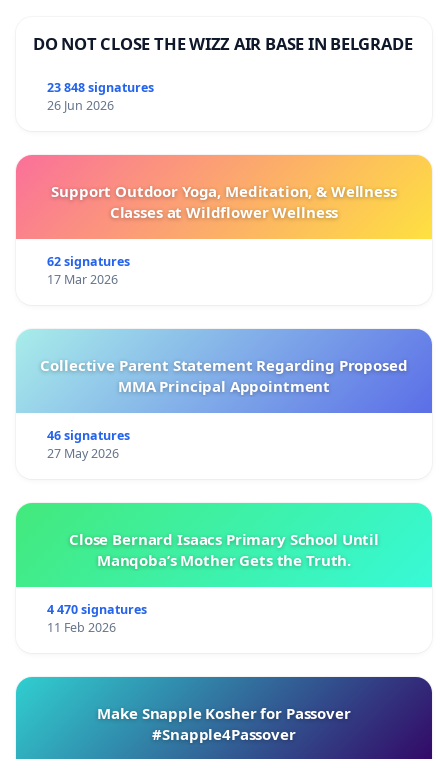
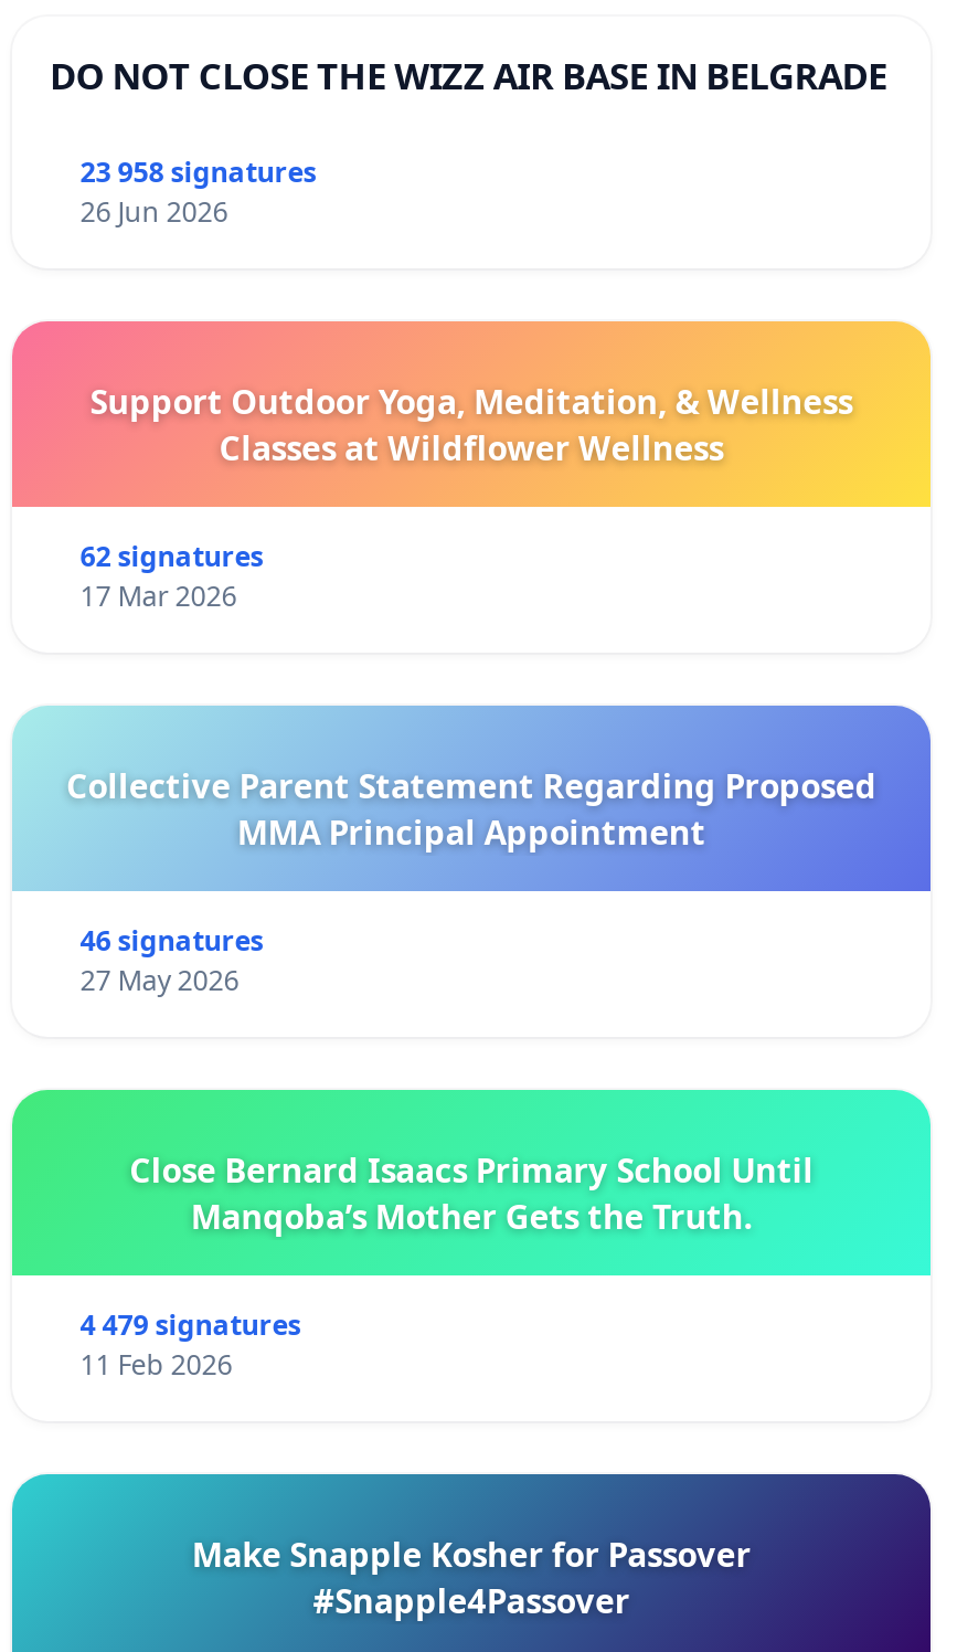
- 23 848 signatures
+ 23 958 signatures

- 4 470 signatures
+ 4 479 signatures
